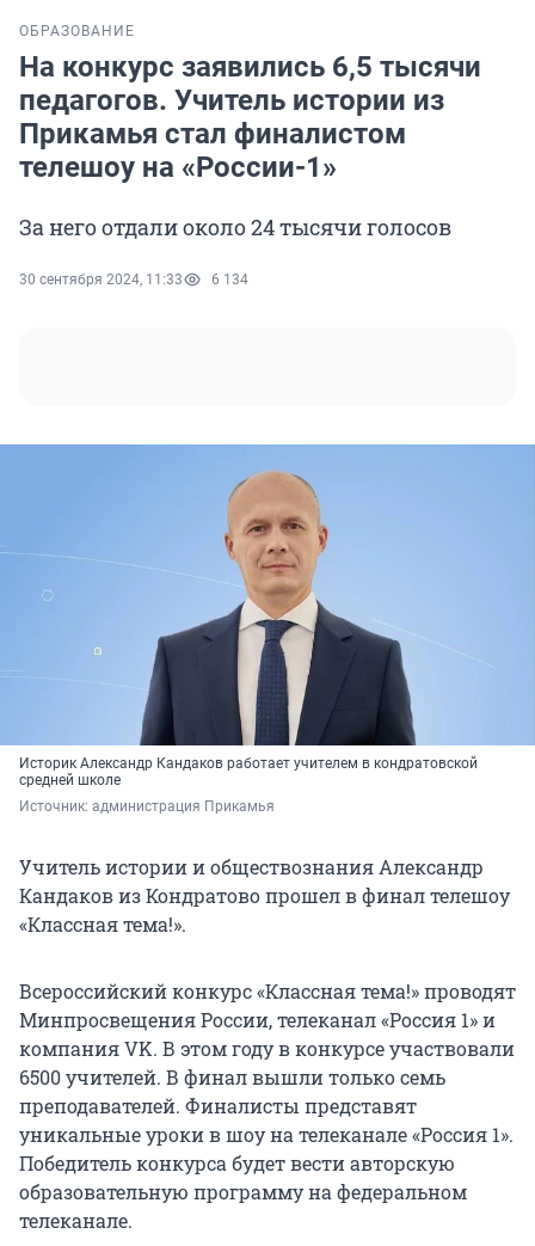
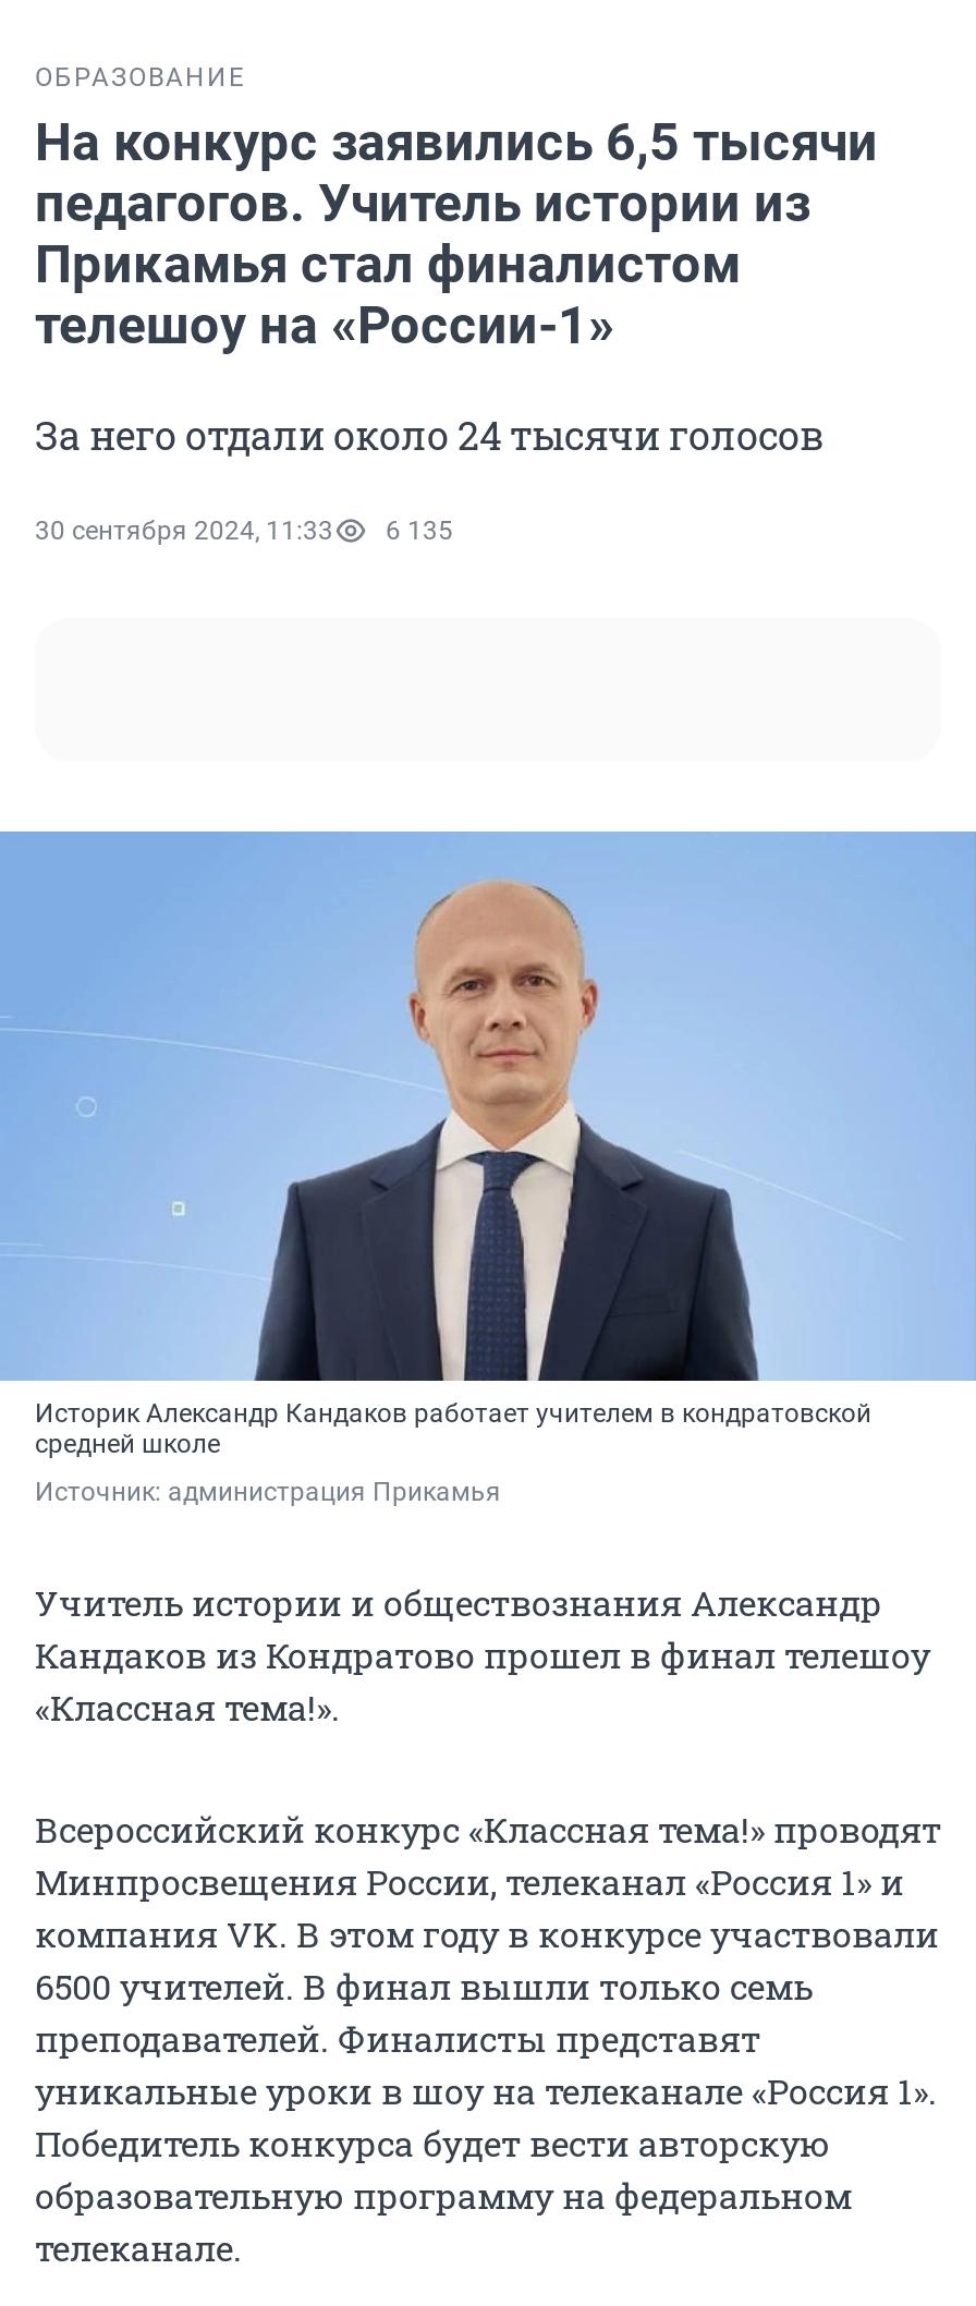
- 30 сентября 2024, 11:33 6 134
+ 30 сентября 2024, 11:33 6 135
